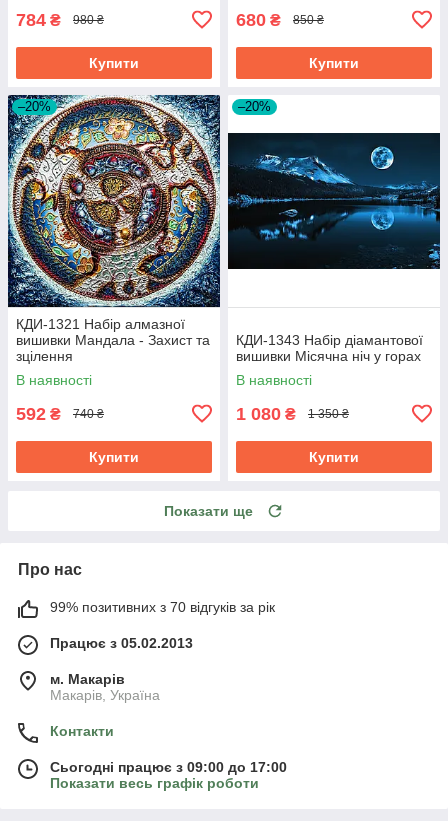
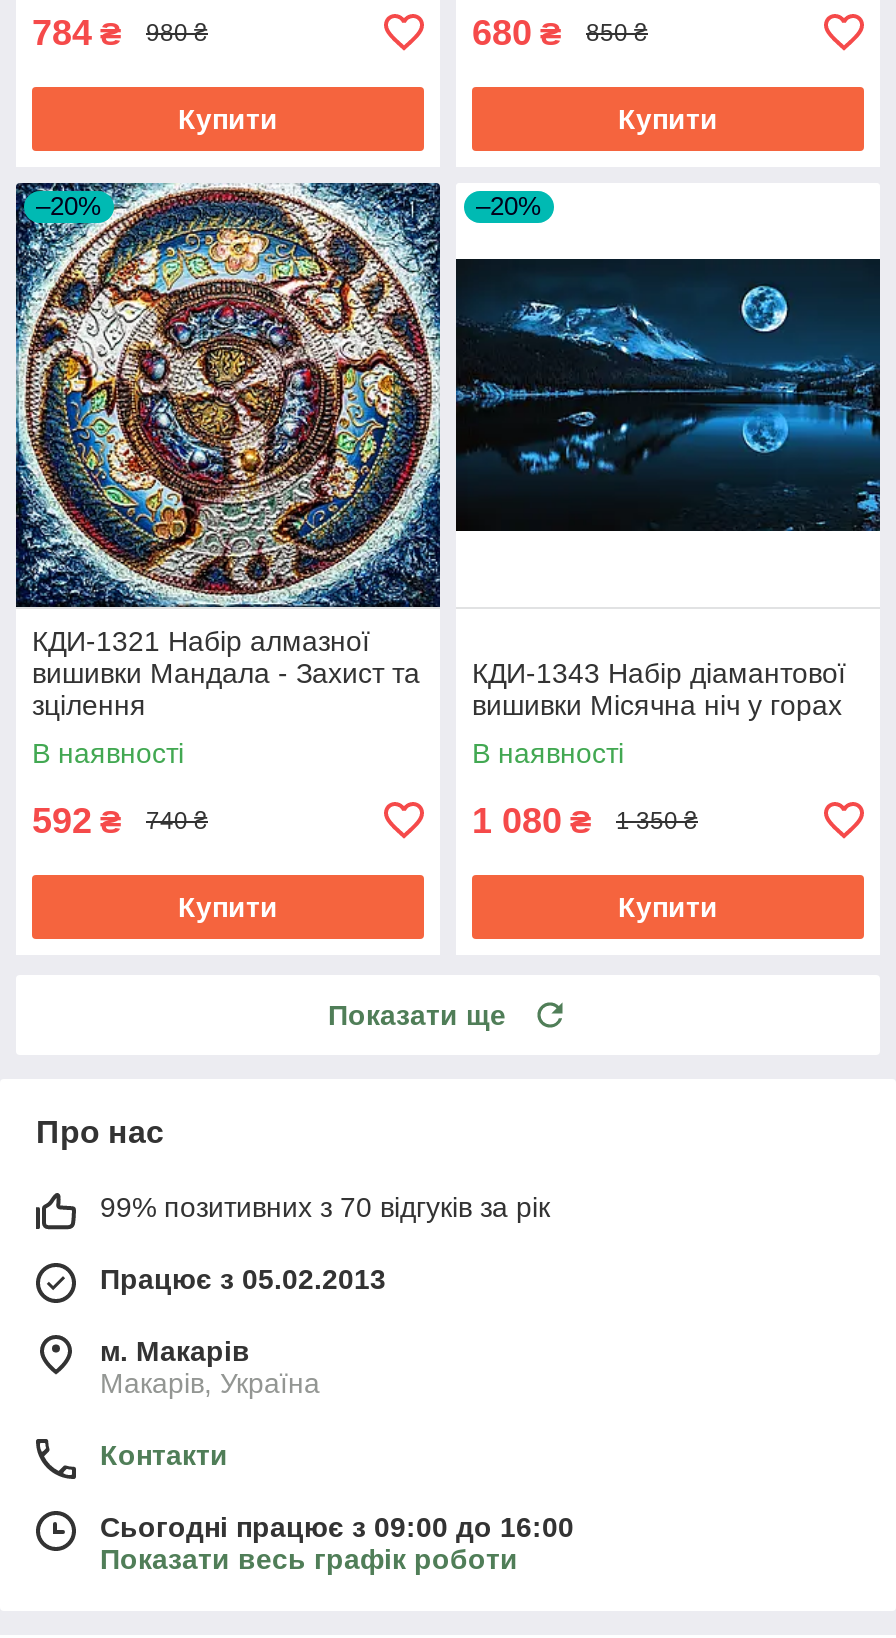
- Сьогодні працює з 09:00 до 17:00
+ Сьогодні працює з 09:00 до 16:00
